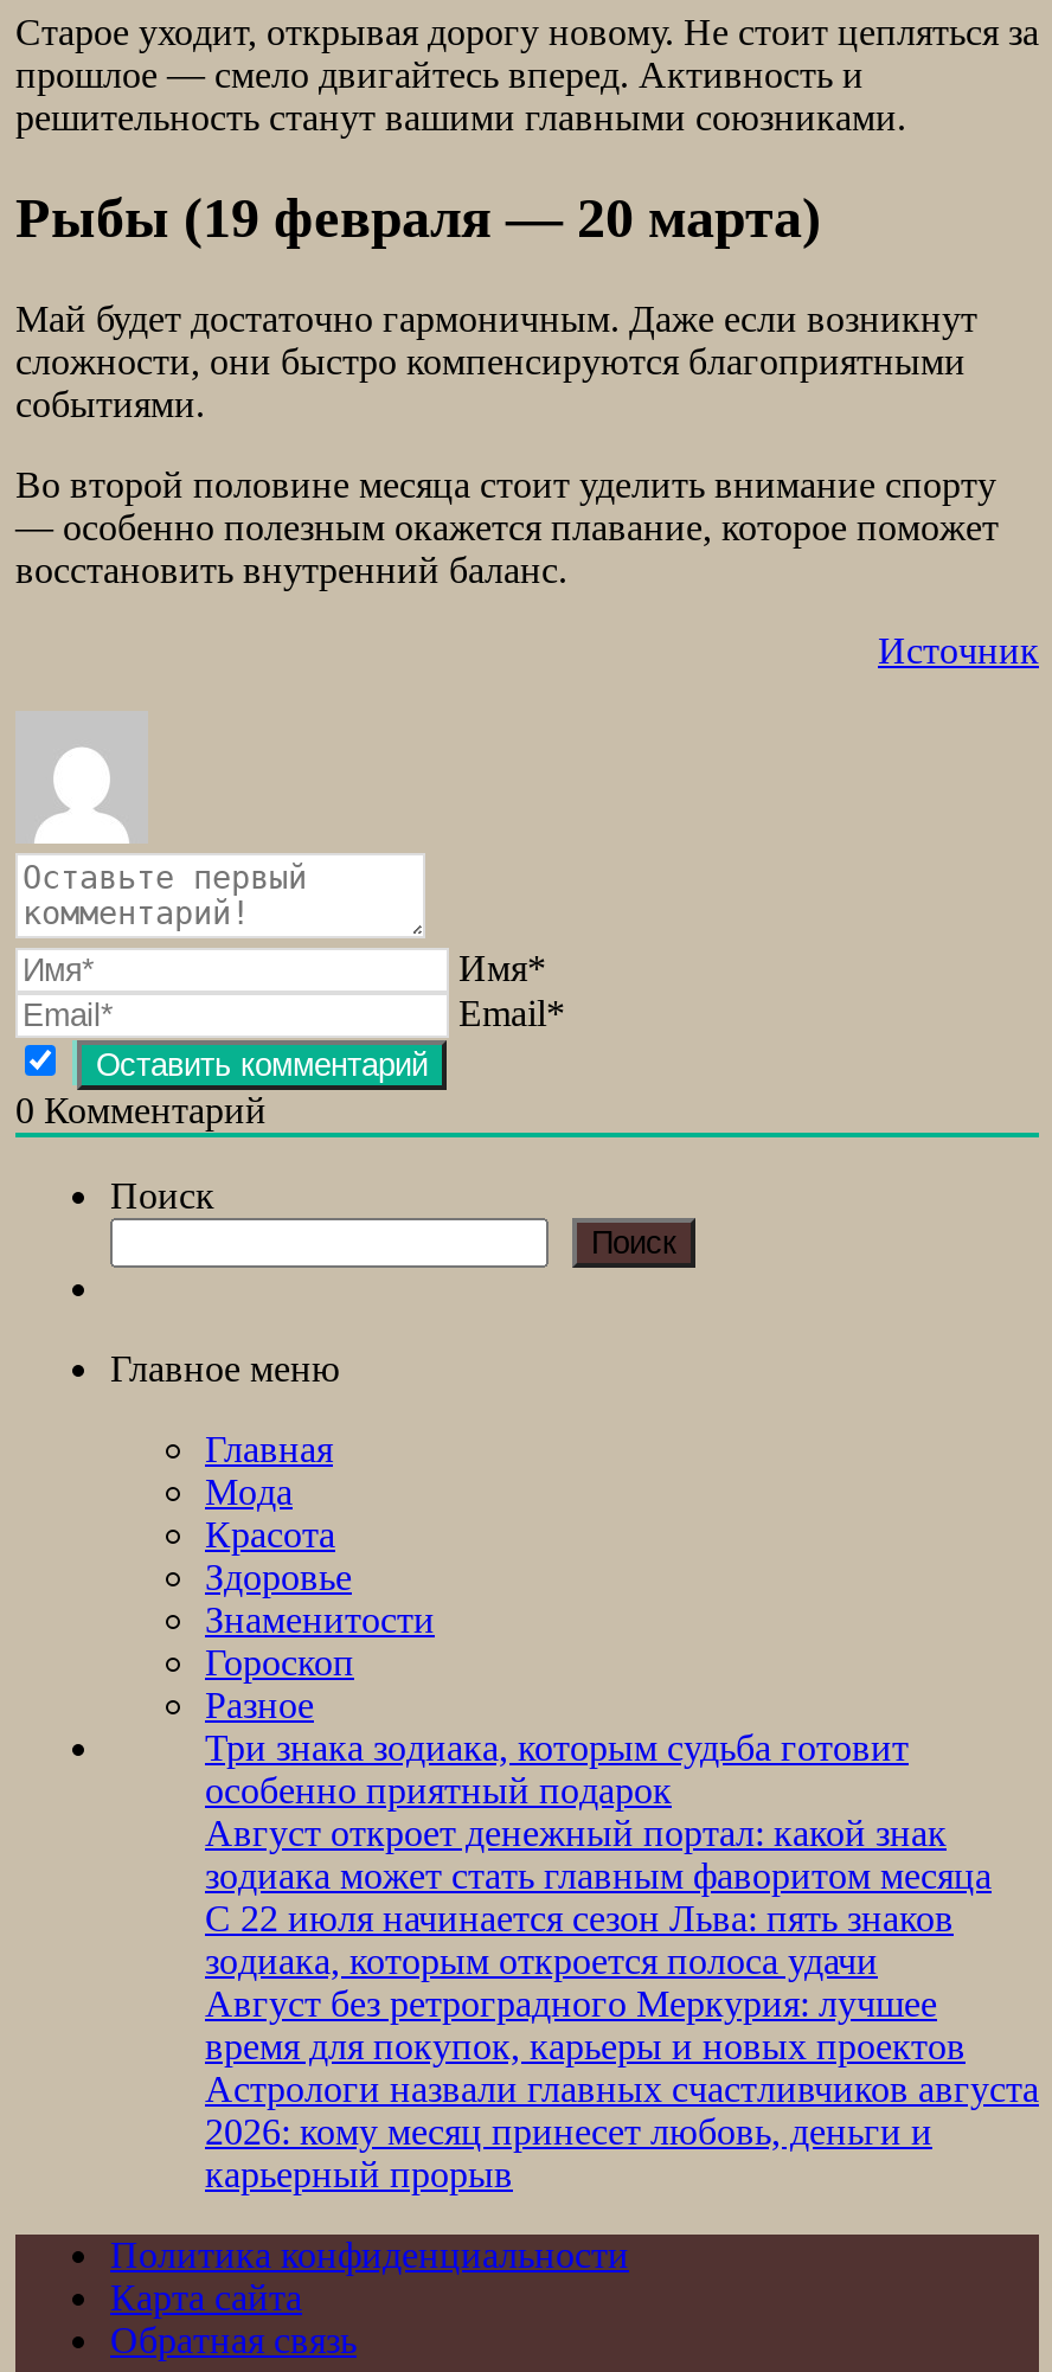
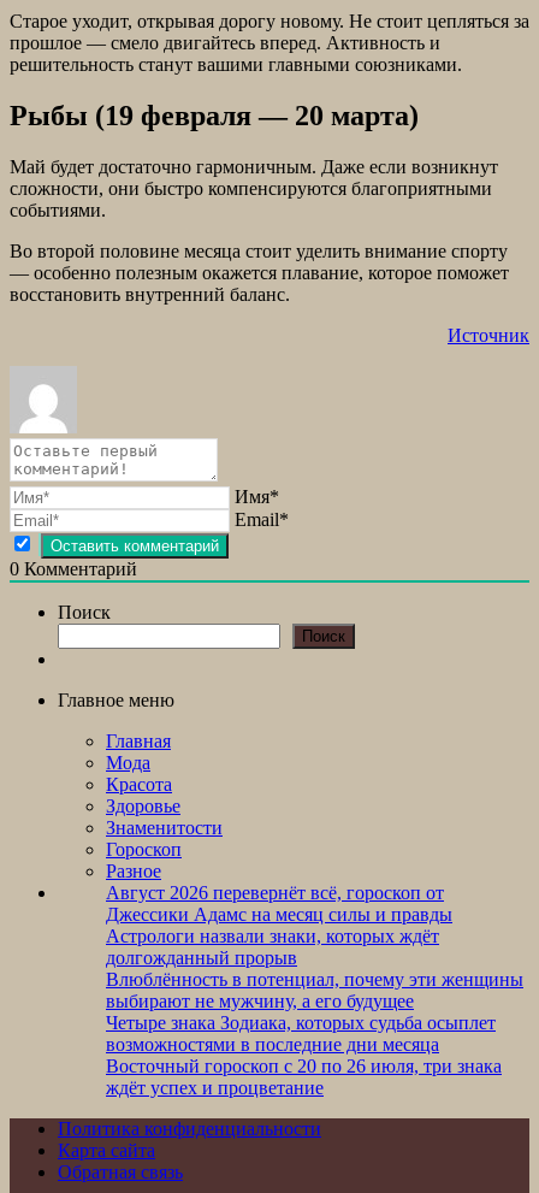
- Три знака зодиака, которым судьба готовит
- особенно приятный подарок
- Август откроет денежный портал: какой знак
- зодиака может стать главным фаворитом месяца
- С 22 июля начинается сезон Льва: пять знаков
- зодиака, которым откроется полоса удачи
- Август без ретроградного Меркурия: лучшее
- время для покупок, карьеры и новых проектов
- Астрологи назвали главных счастливчиков августа
- 2026: кому месяц принесет любовь, деньги и
- карьерный прорыв
+ Август 2026 перевернёт всё, гороскоп от
+ Джессики Адамс на месяц силы и правды
+ Астрологи назвали знаки, которых ждёт
+ долгожданный прорыв
+ Влюблённость в потенциал, почему эти женщины
+ выбирают не мужчину, а его будущее
+ Четыре знака Зодиака, которых судьба осыплет
+ возможностями в последние дни месяца
+ Восточный гороскоп с 20 по 26 июля, три знака
+ ждёт успех и процветание
